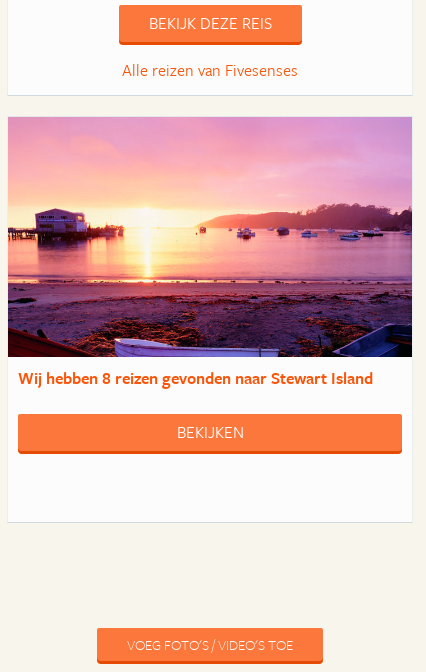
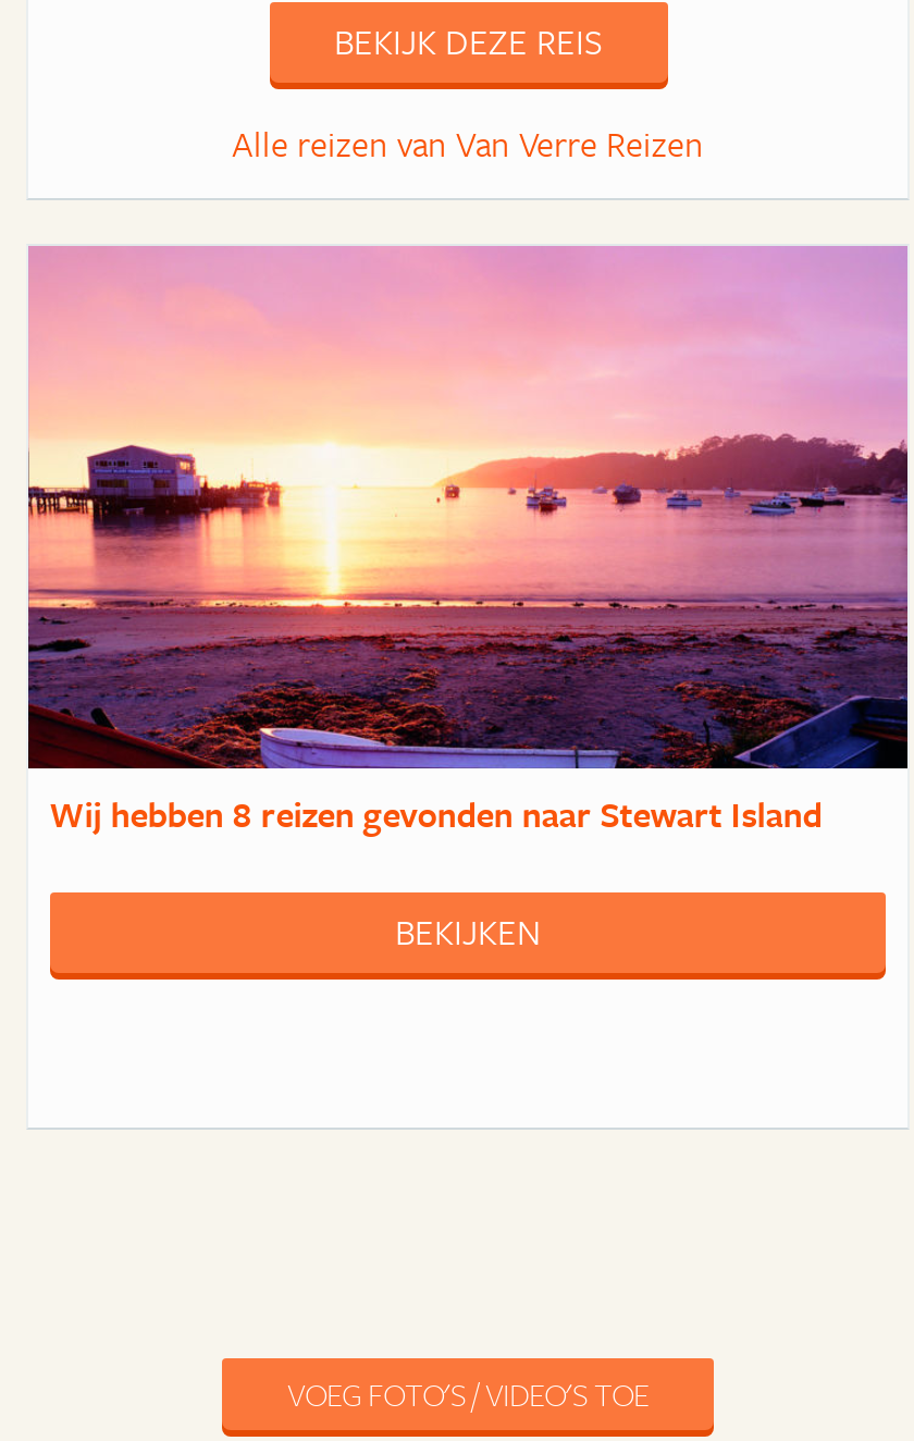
- Alle reizen van Fivesenses
+ Alle reizen van Van Verre Reizen
